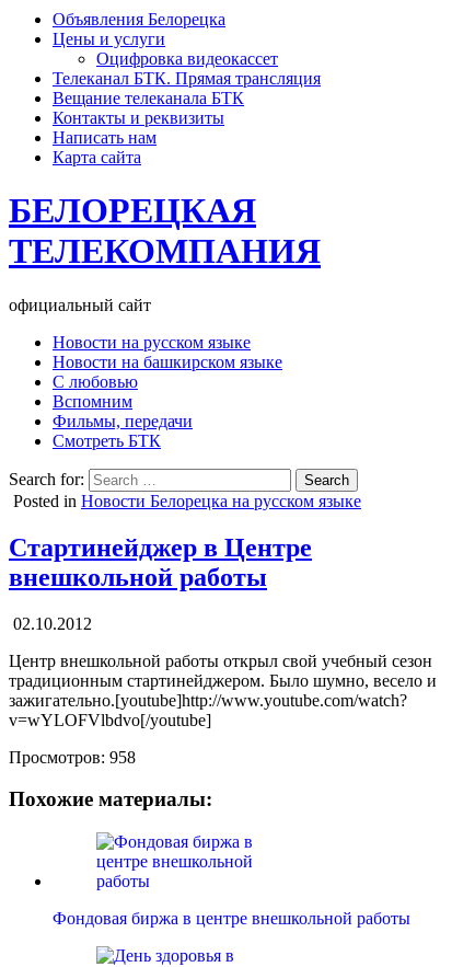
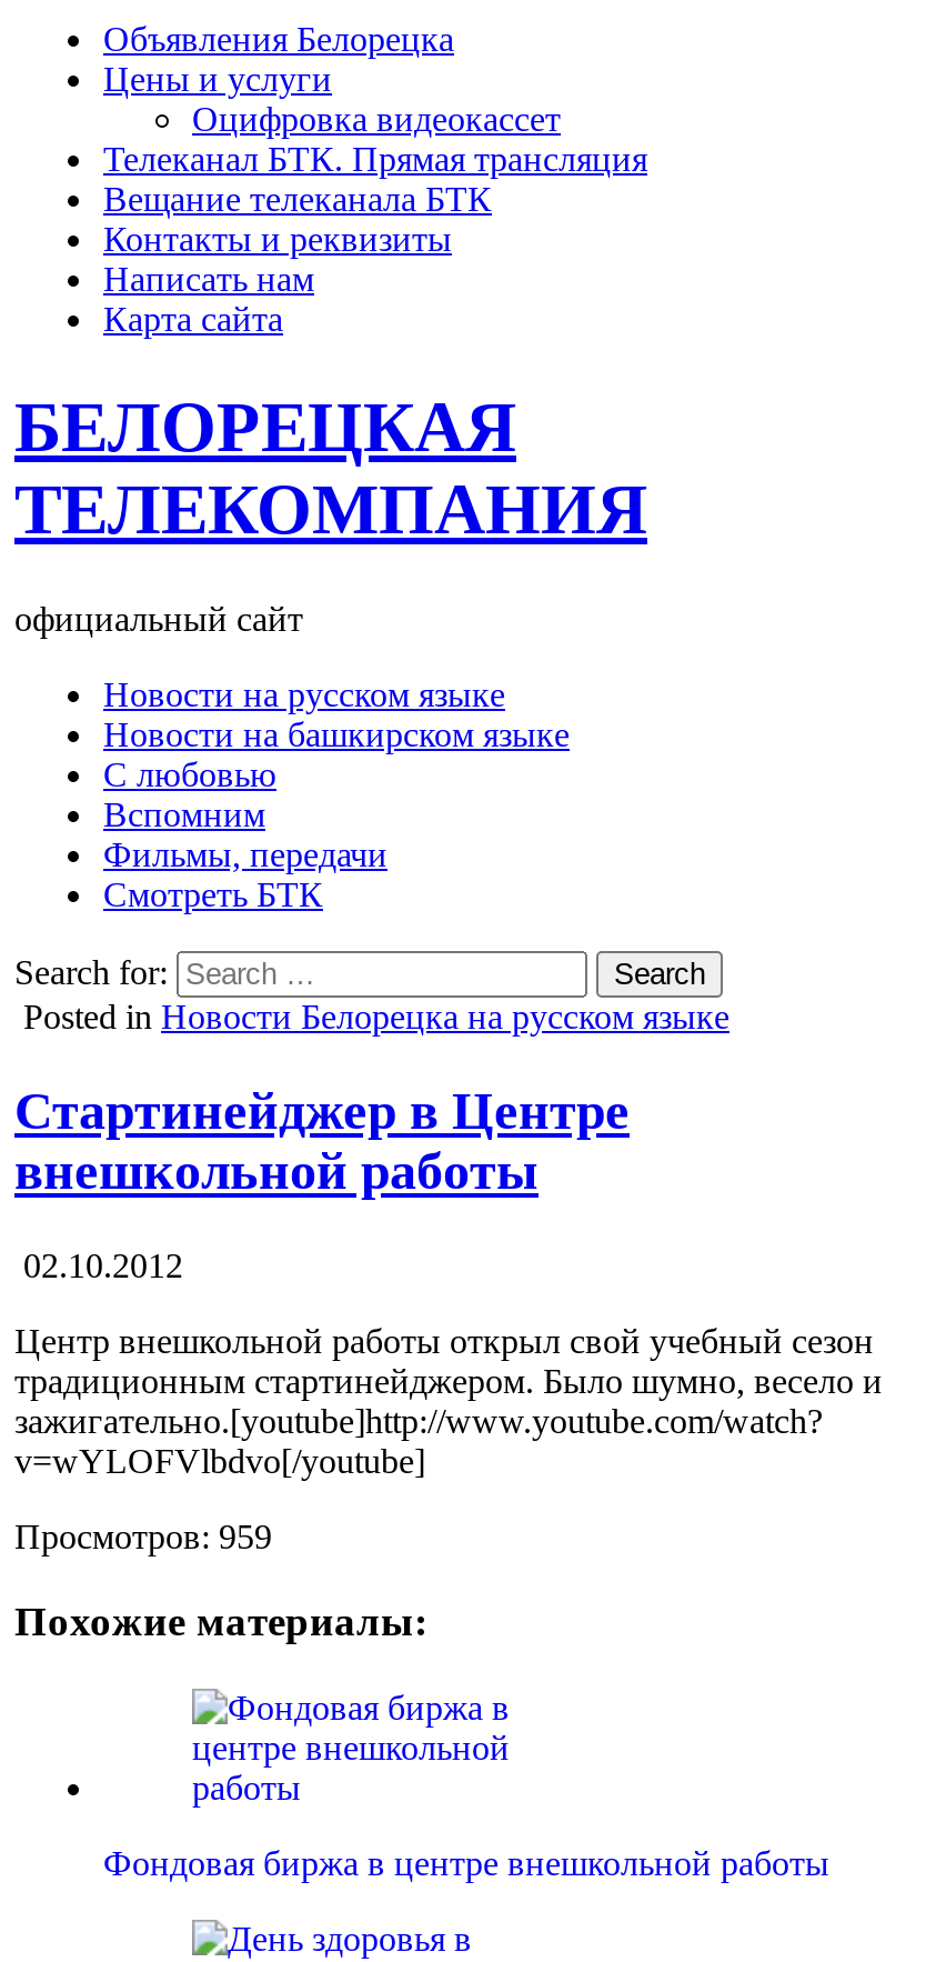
- Просмотров: 958
+ Просмотров: 959
